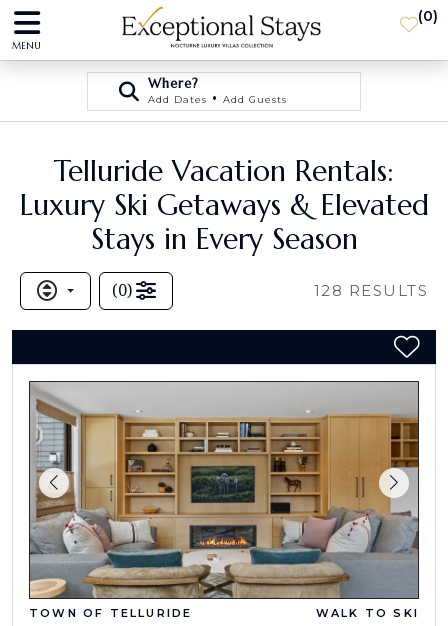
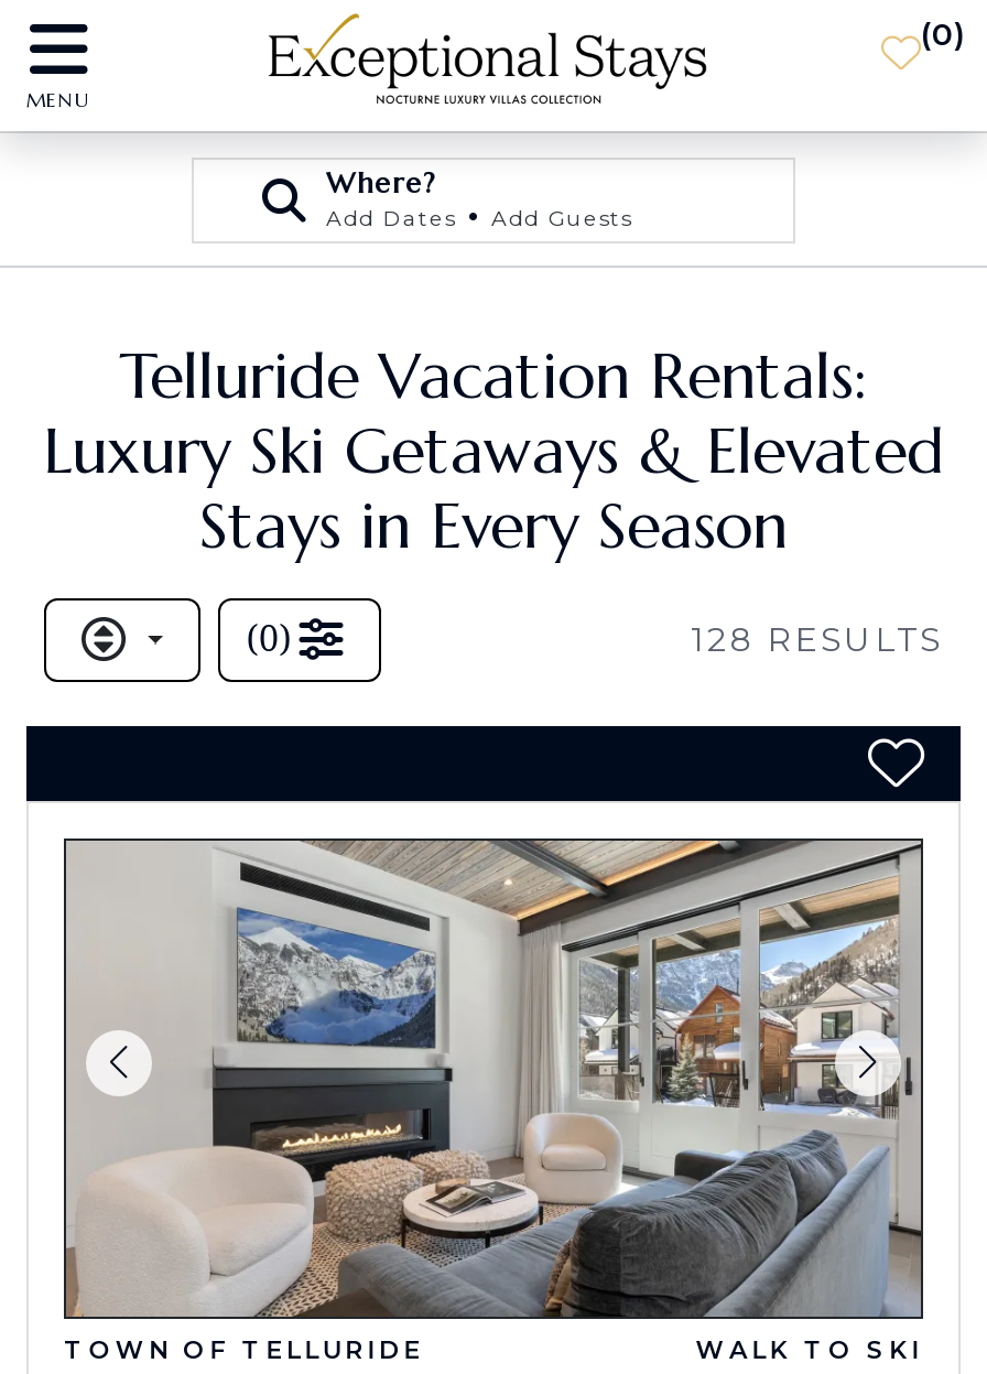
- [image]
+ [image]
